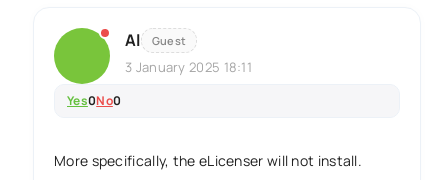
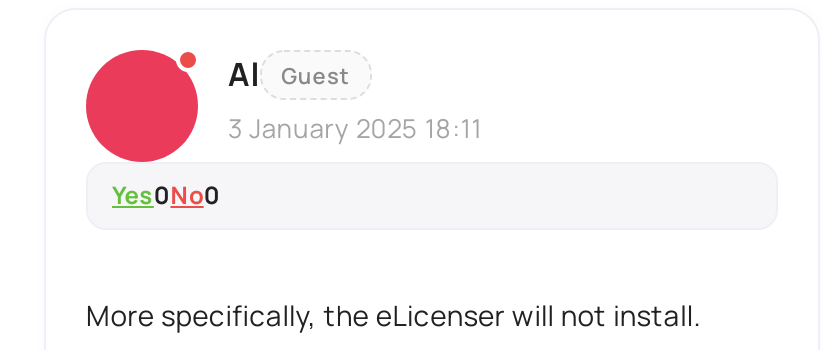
- [image]
+ [image]
